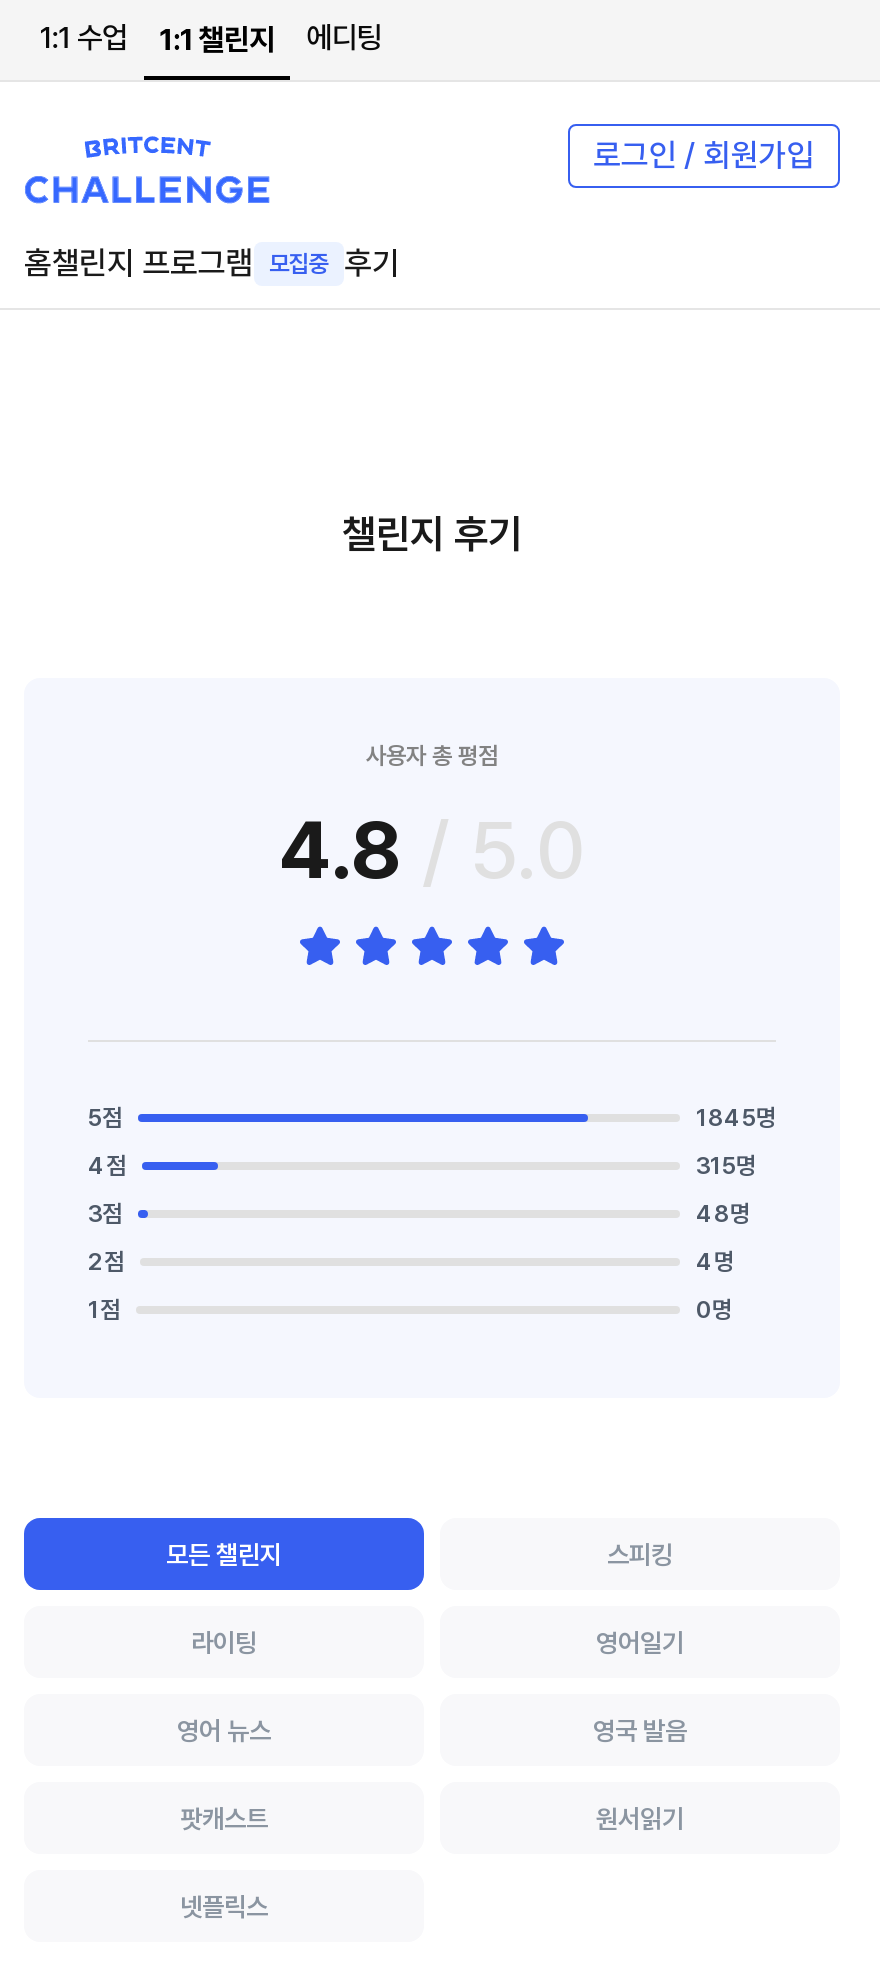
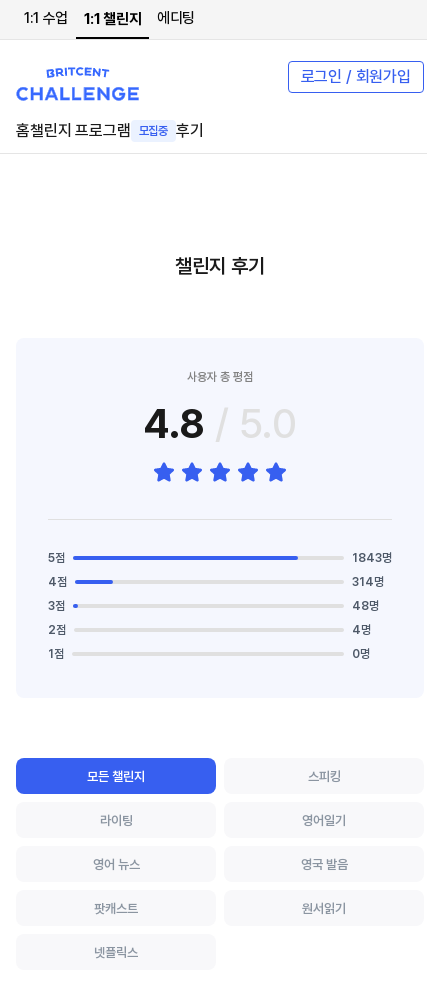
- 1845명
+ 1843명

- 315명
+ 314명
